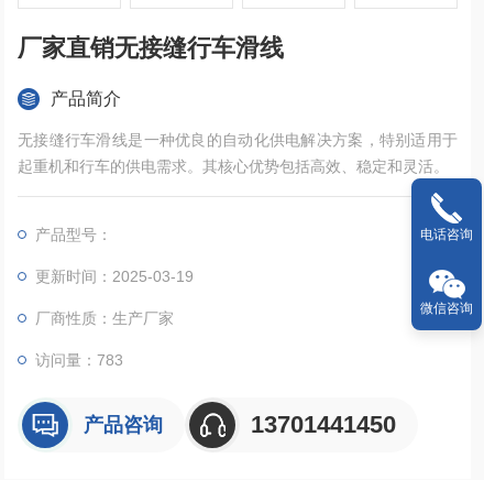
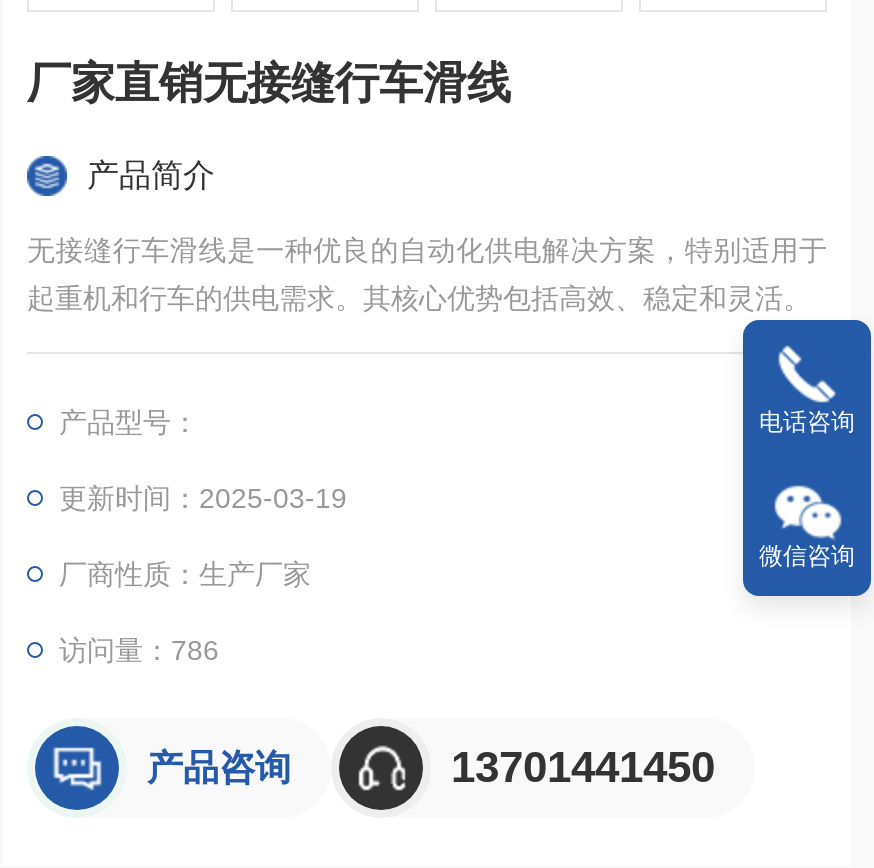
- 访问量：783
+ 访问量：786
